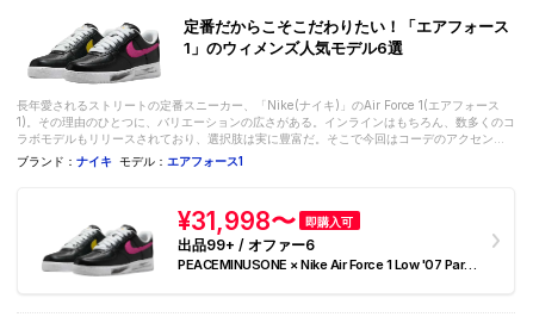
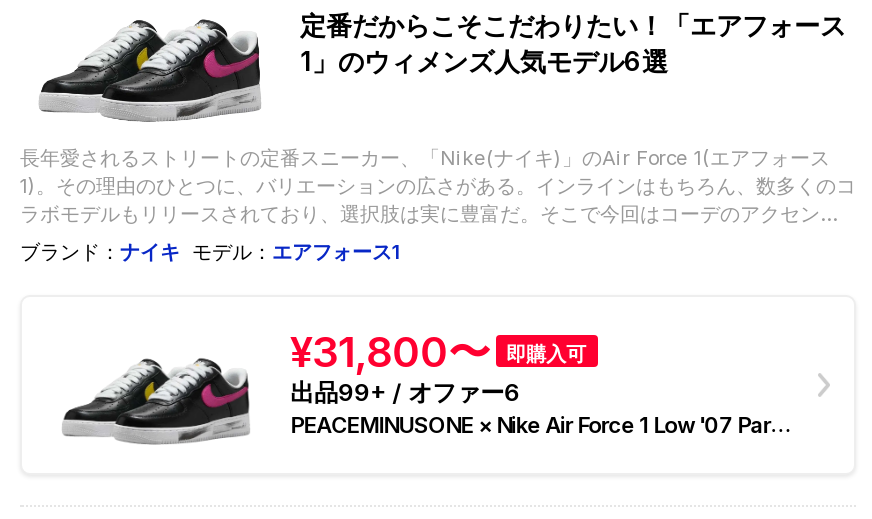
- ¥31,998〜 即購入可
+ ¥31,800〜 即購入可
